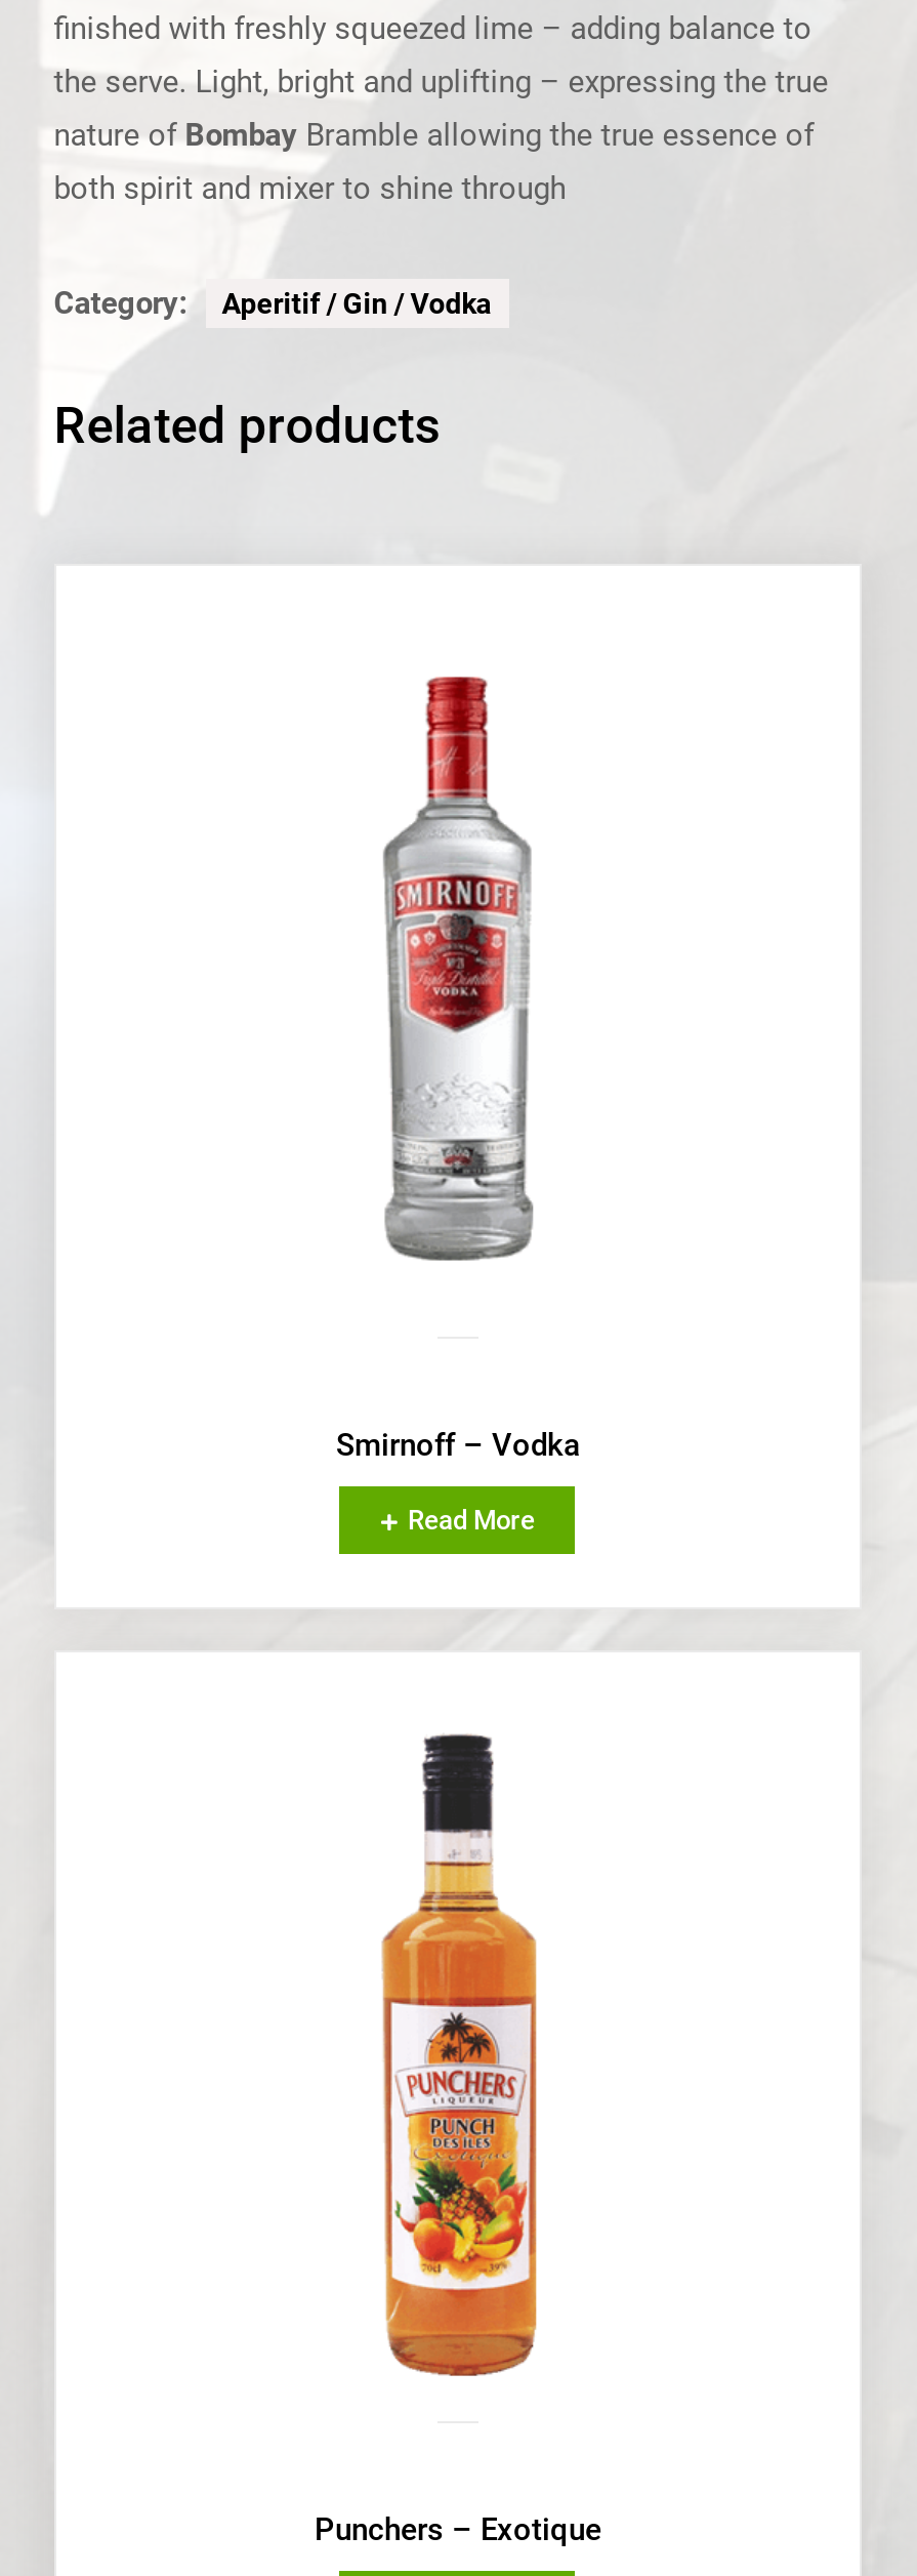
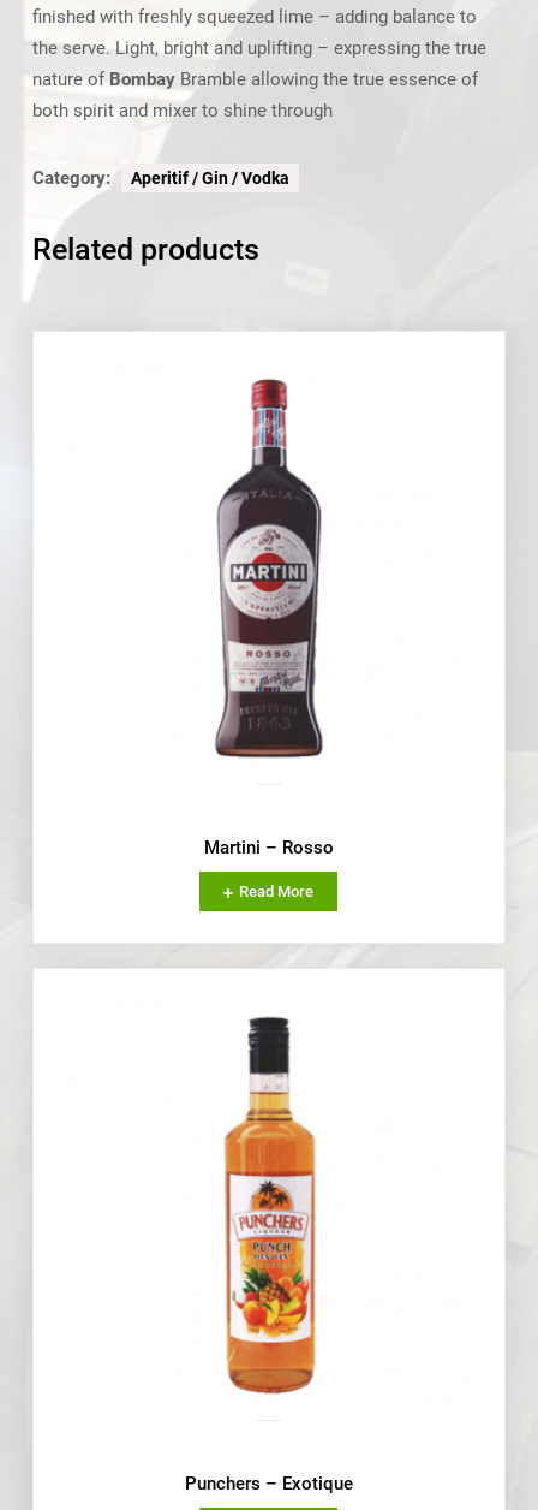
- [image]
+ [image]

- Smirnoff – Vodka
+ Martini – Rosso
